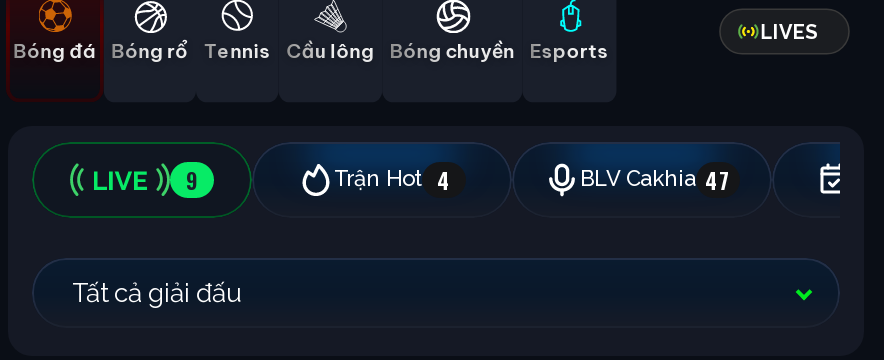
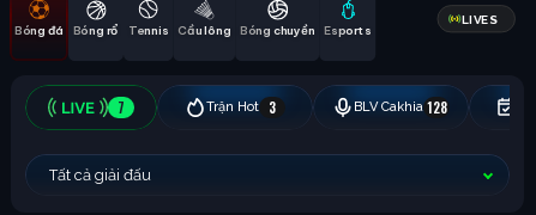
- 9
- Trận Hot 4
- BLV Cakhia 47
+ 7
+ Trận Hot
+ 3
+ BLV Cakhia 128
